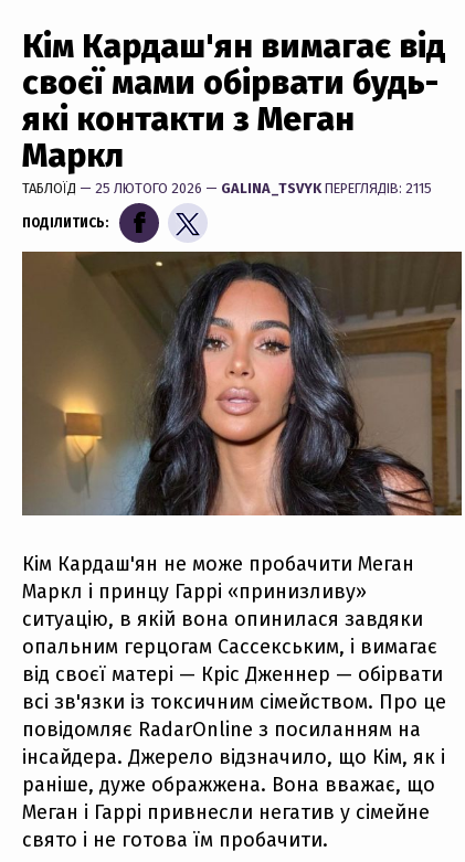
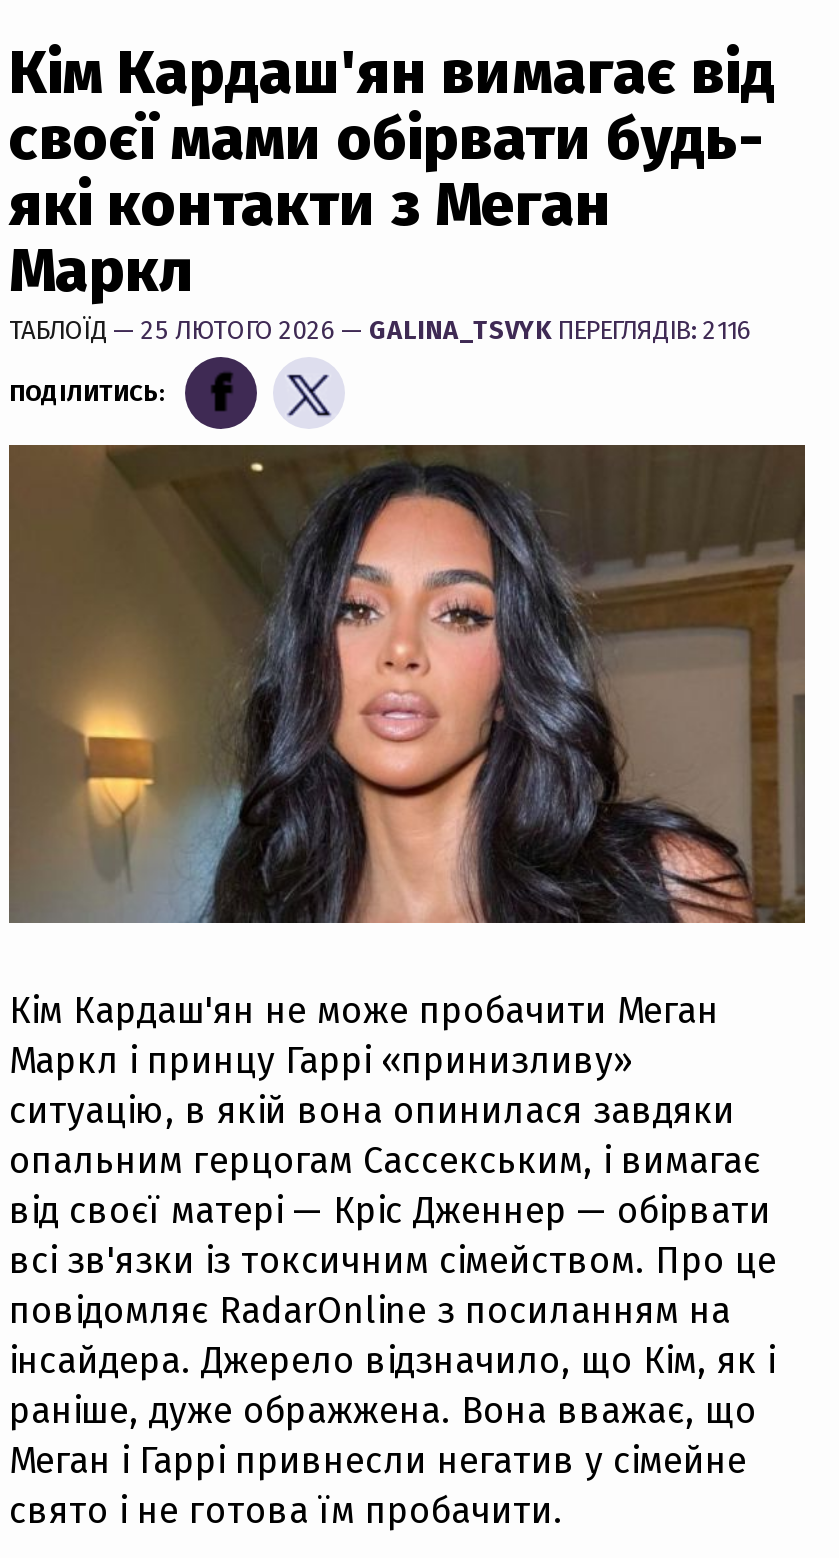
- ТАБЛОЇД — 25 ЛЮТОГО 2026 — GALINA_TSVYK ПЕРЕГЛЯДІВ: 2115
+ ТАБЛОЇД — 25 ЛЮТОГО 2026 — GALINA_TSVYK ПЕРЕГЛЯДІВ: 2116
